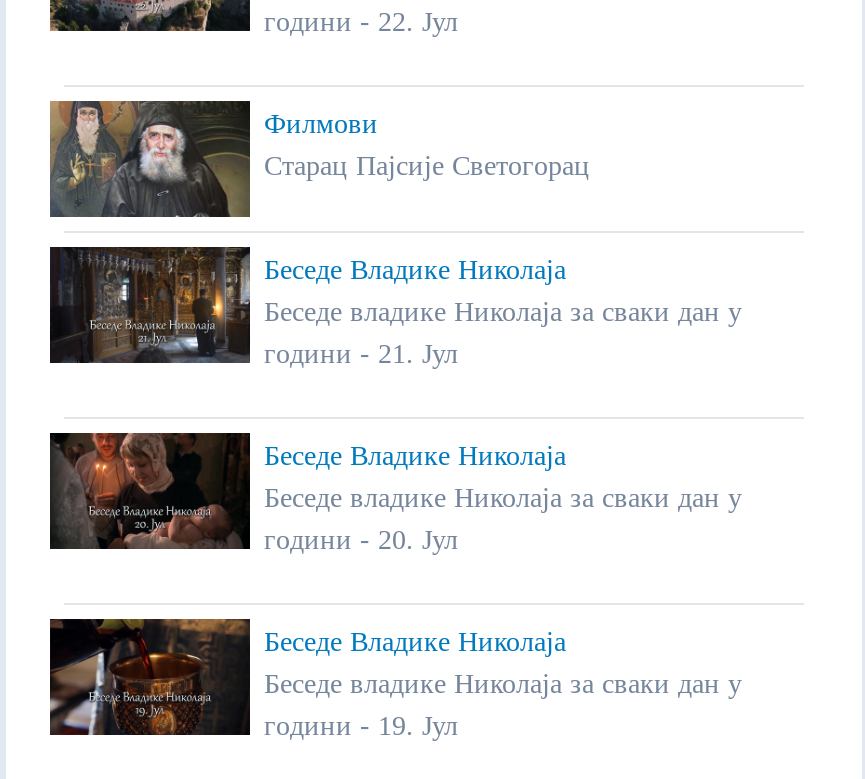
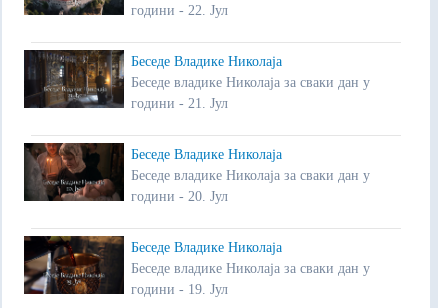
- [image]
- Филмови
- Старац Пајсије Светогорац
